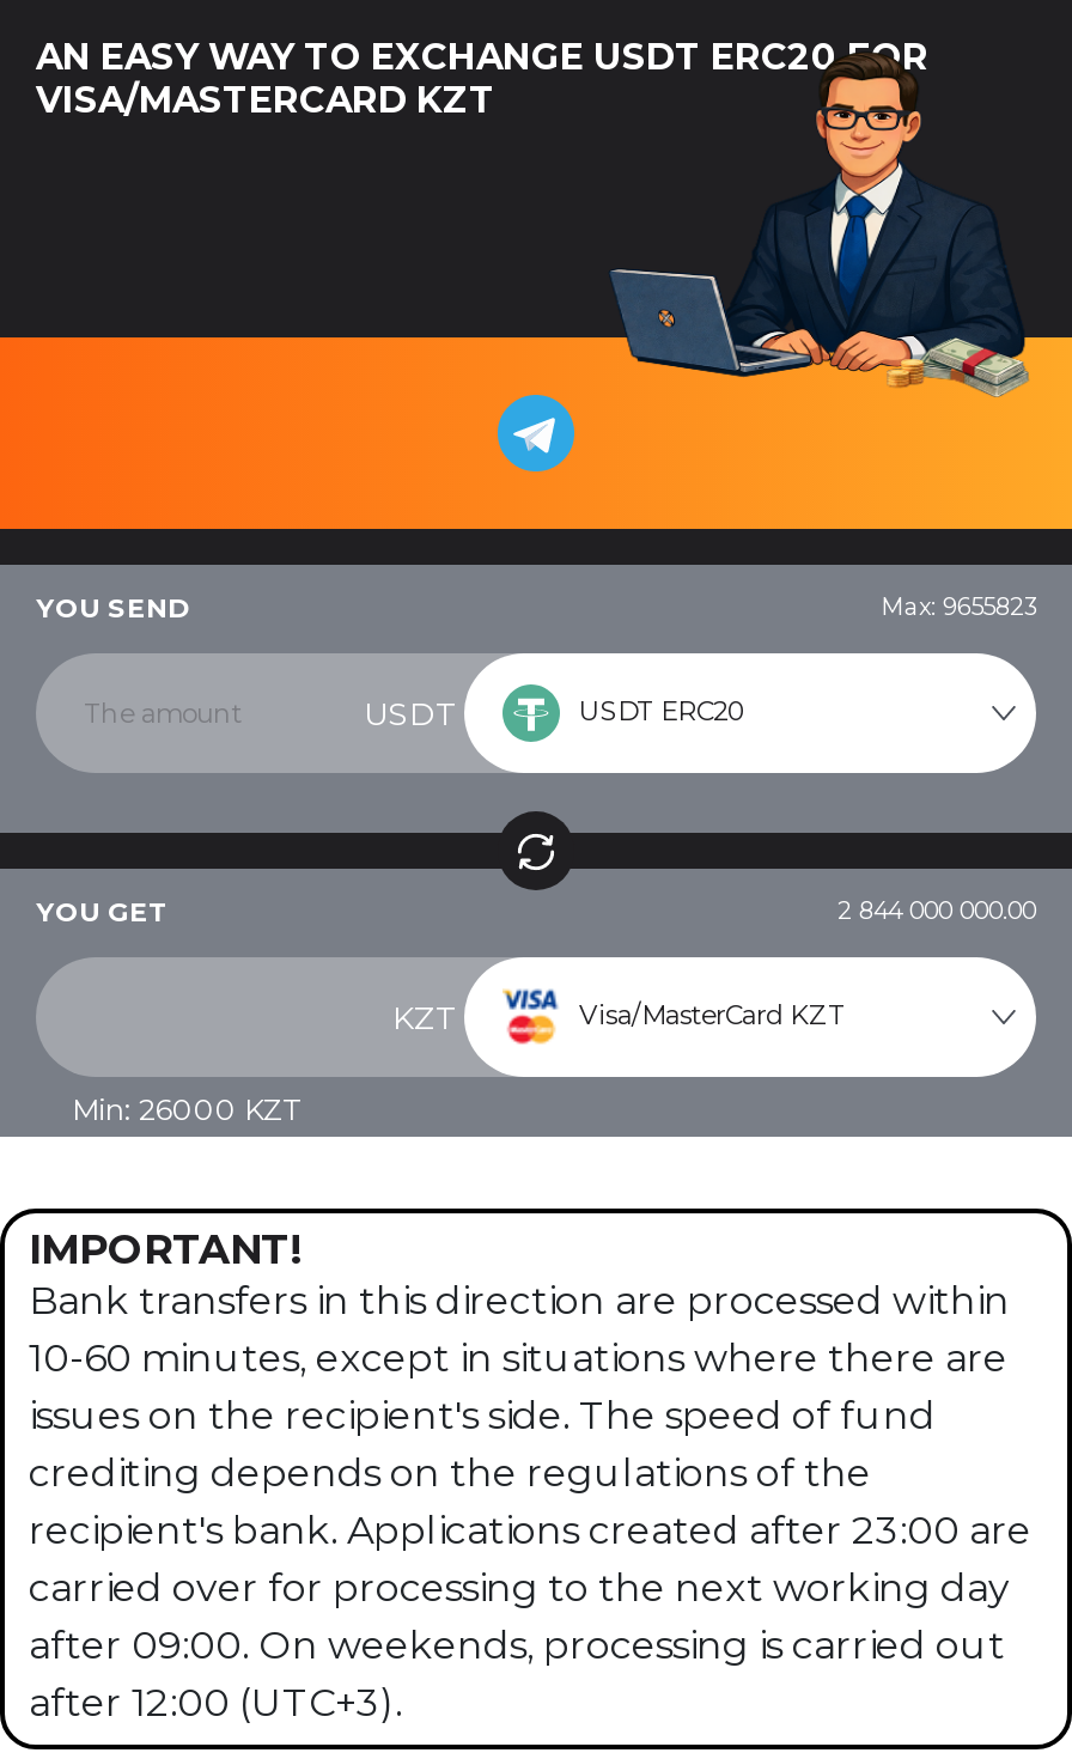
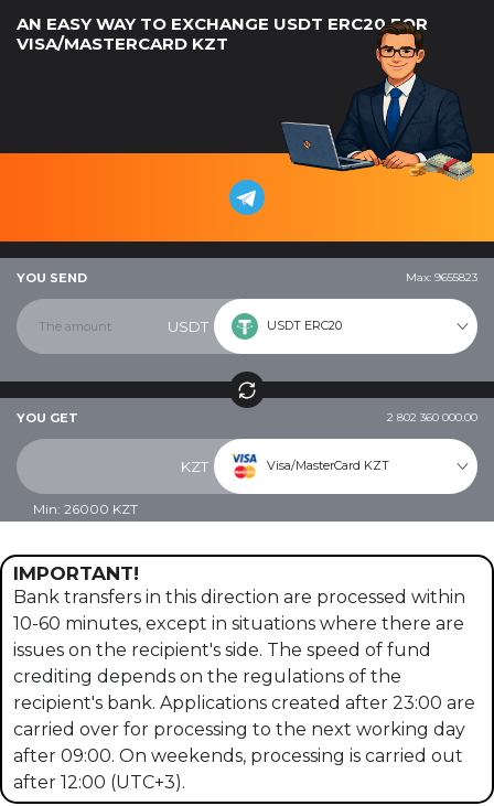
- 2 844 000 000.00
+ 2 802 360 000.00
